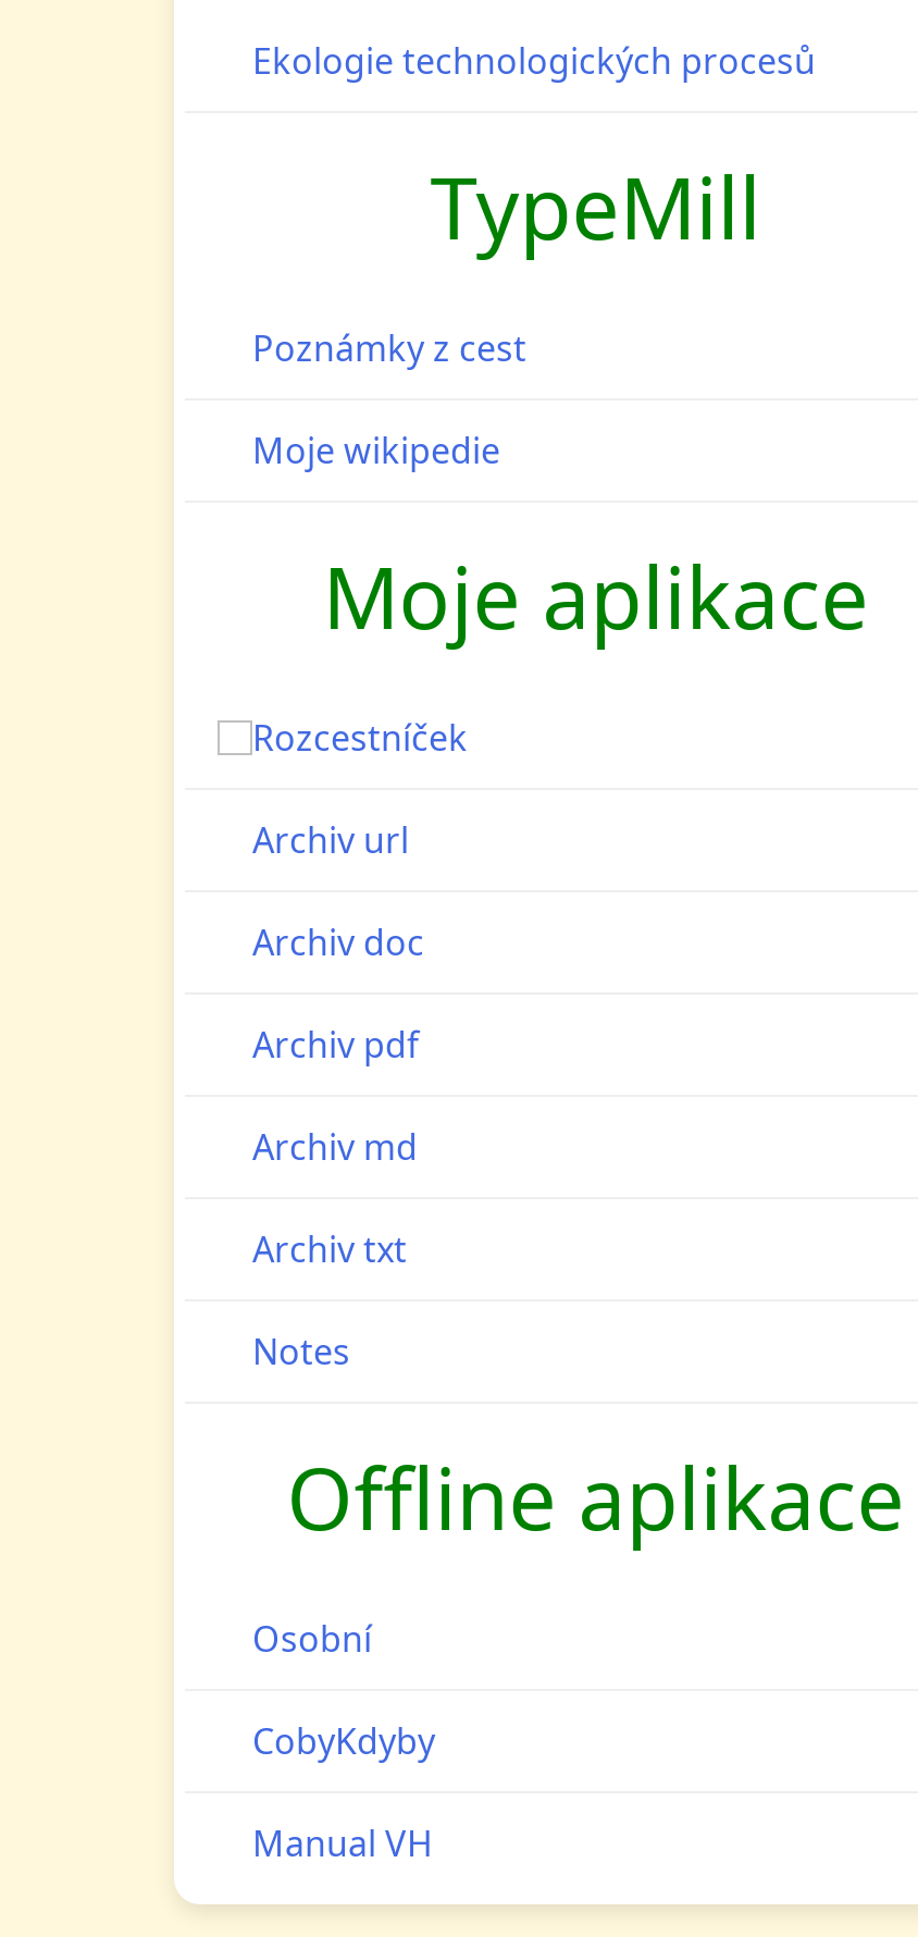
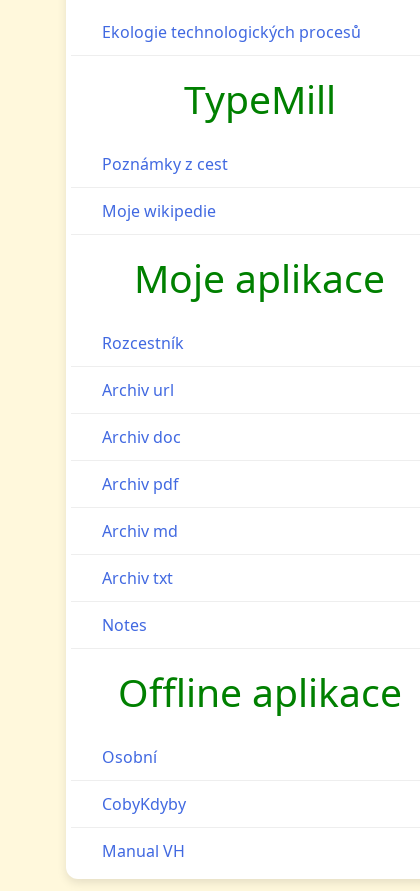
- Rozcestníček
+ Rozcestník
